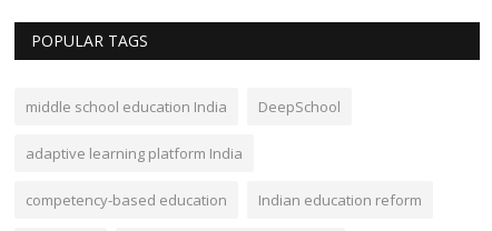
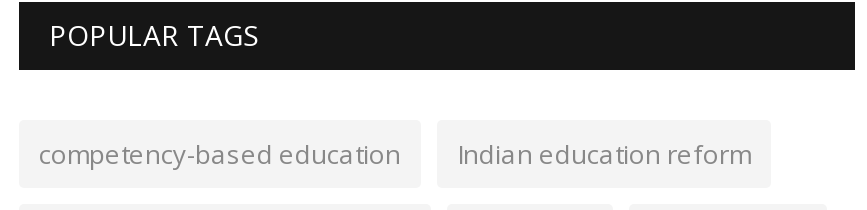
- middle school education India
- DeepSchool
- adaptive learning platform India
